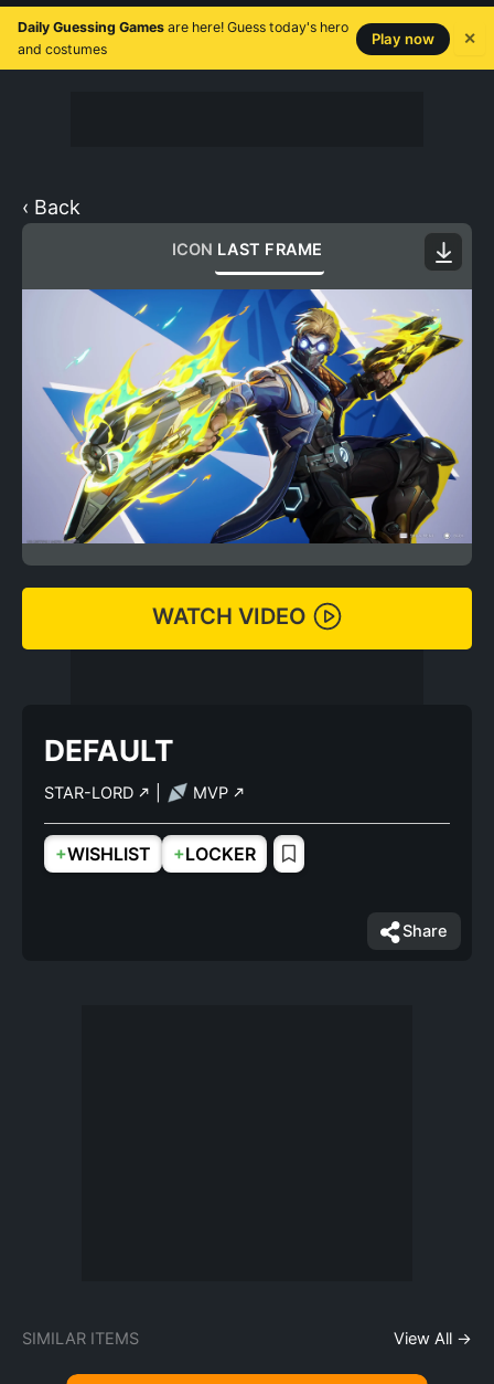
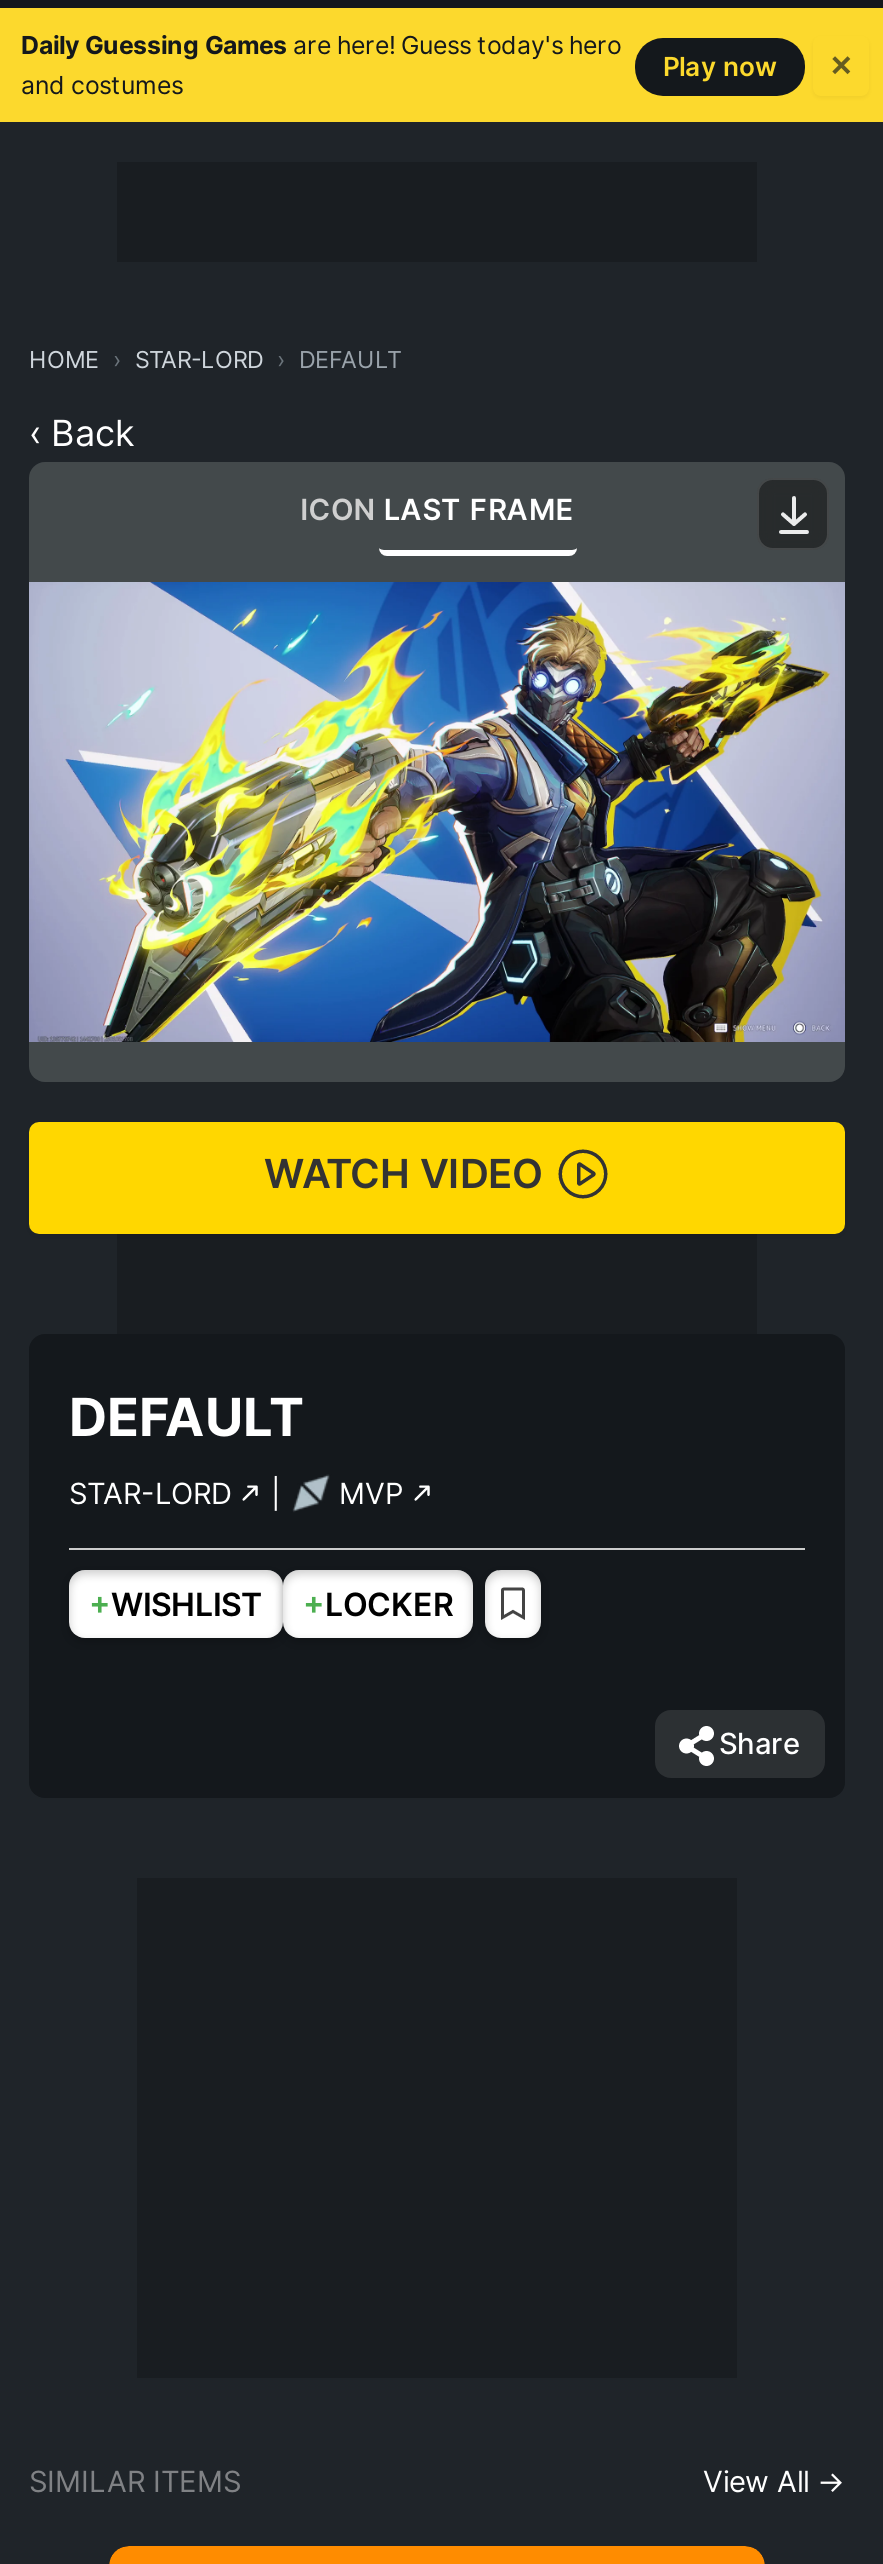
+ HOME
+ STAR-LORD
+ DEFAULT
